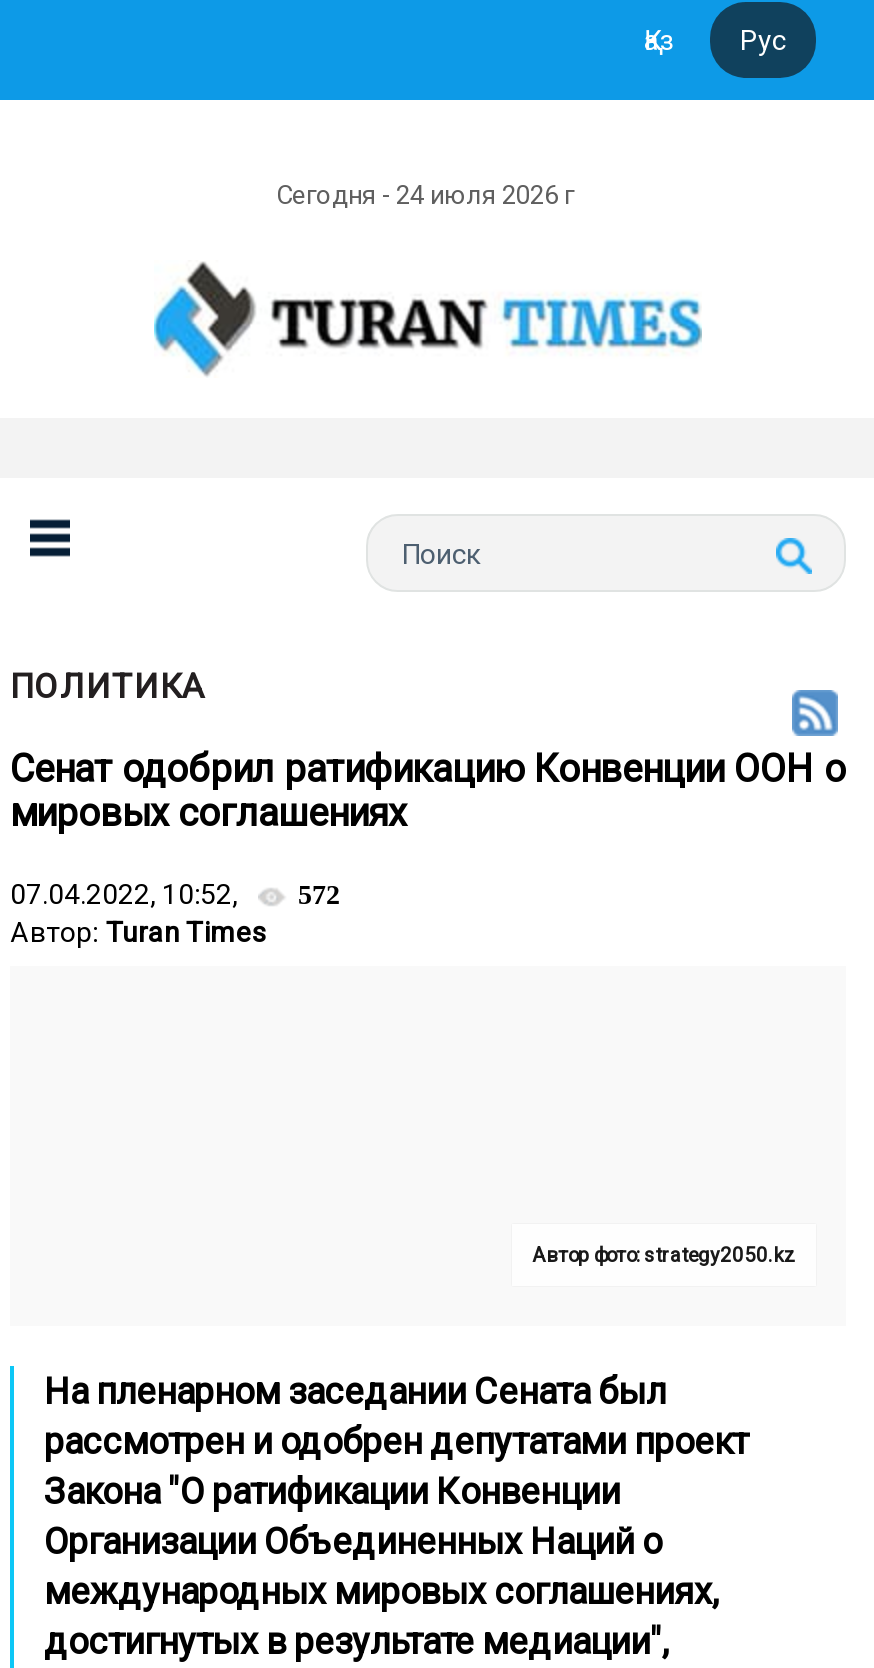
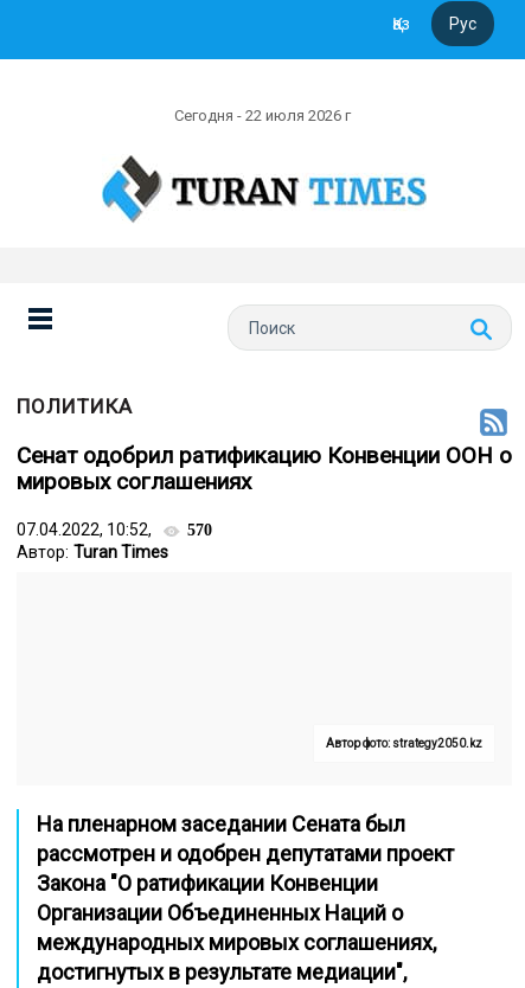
- Сегодня - 24 июля 2026 г
+ Сегодня - 22 июля 2026 г

- 07.04.2022, 10:52, 572
+ 07.04.2022, 10:52, 570
